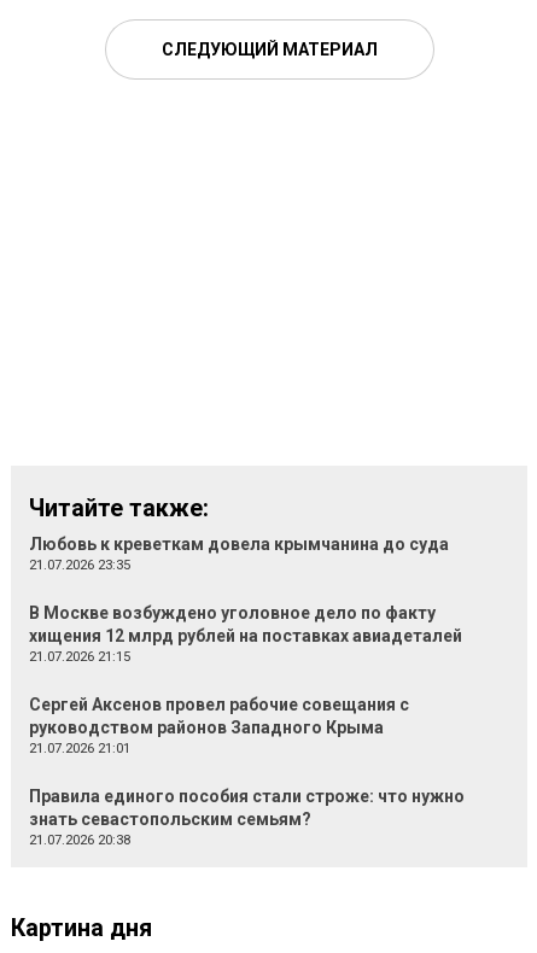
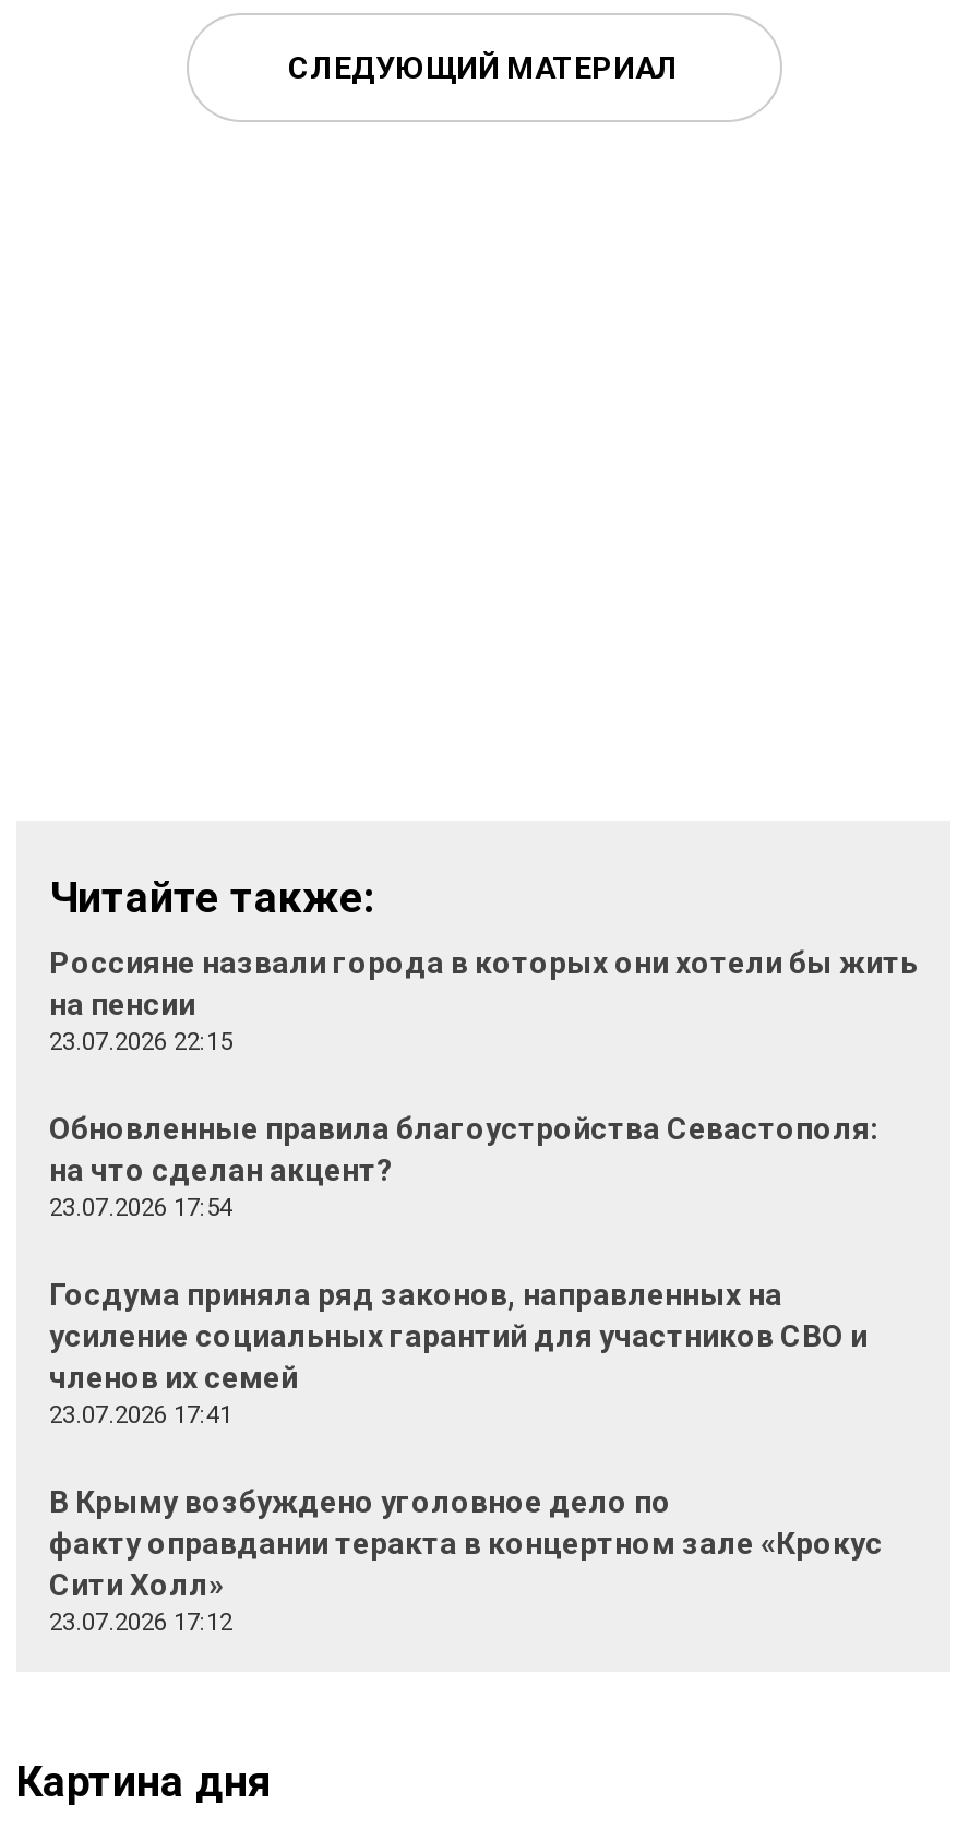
- Любовь к креветкам довела крымчанина до суда
- 21.07.2026 23:35
+ Россияне назвали города в которых они хотели бы жить
+ на пенсии
+ 23.07.2026 22:15

- В Москве возбуждено уголовное дело по факту
- хищения 12 млрд рублей на поставках авиадеталей
- 21.07.2026 21:15
+ Обновленные правила благоустройства Севастополя:
+ на что сделан акцент?
+ 23.07.2026 17:54

- Сергей Аксенов провел рабочие совещания с
- руководством районов Западного Крыма
- 21.07.2026 21:01
+ Госдума приняла ряд законов, направленных на
+ усиление социальных гарантий для участников СВО и
+ членов их семей
+ 23.07.2026 17:41

- Правила единого пособия стали строже: что нужно
- знать севастопольским семьям?
- 21.07.2026 20:38
+ В Крыму возбуждено уголовное дело по
+ факту оправдании теракта в концертном зале «Крокус
+ Сити Холл»
+ 23.07.2026 17:12
